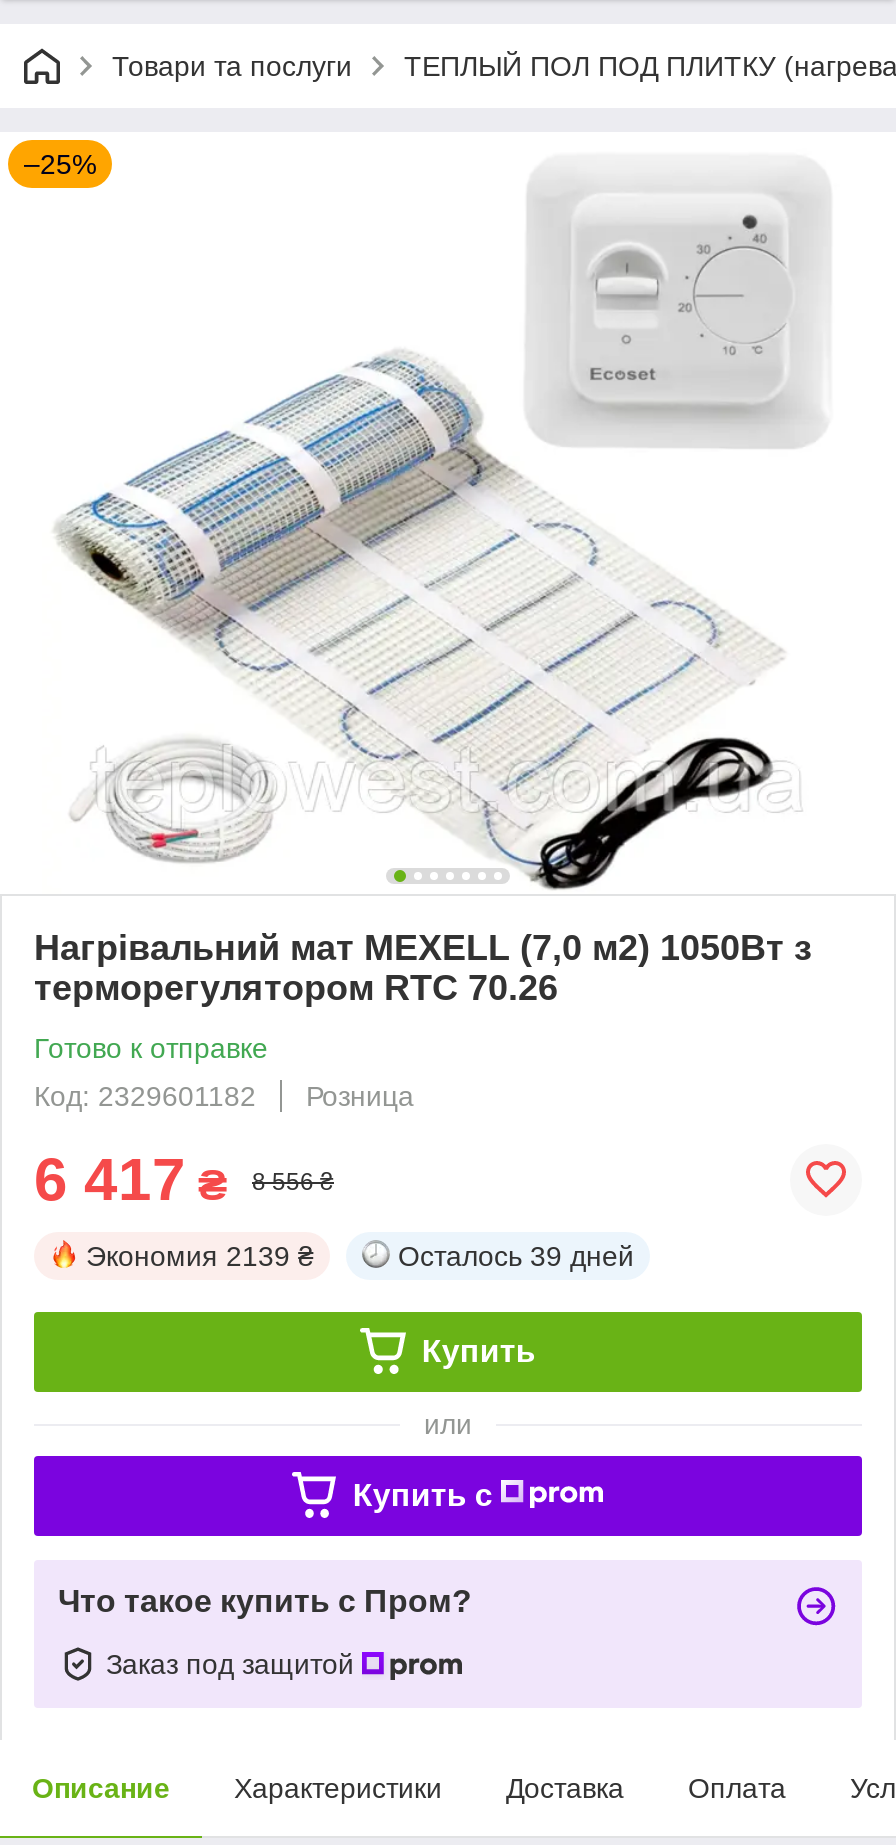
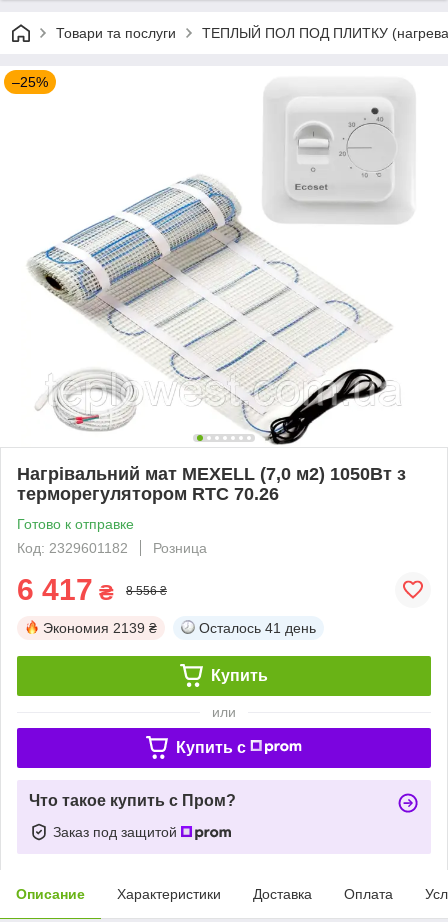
- Осталось 39 дней
+ Осталось 41 день
